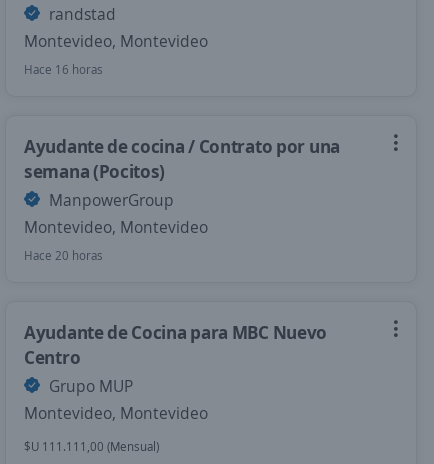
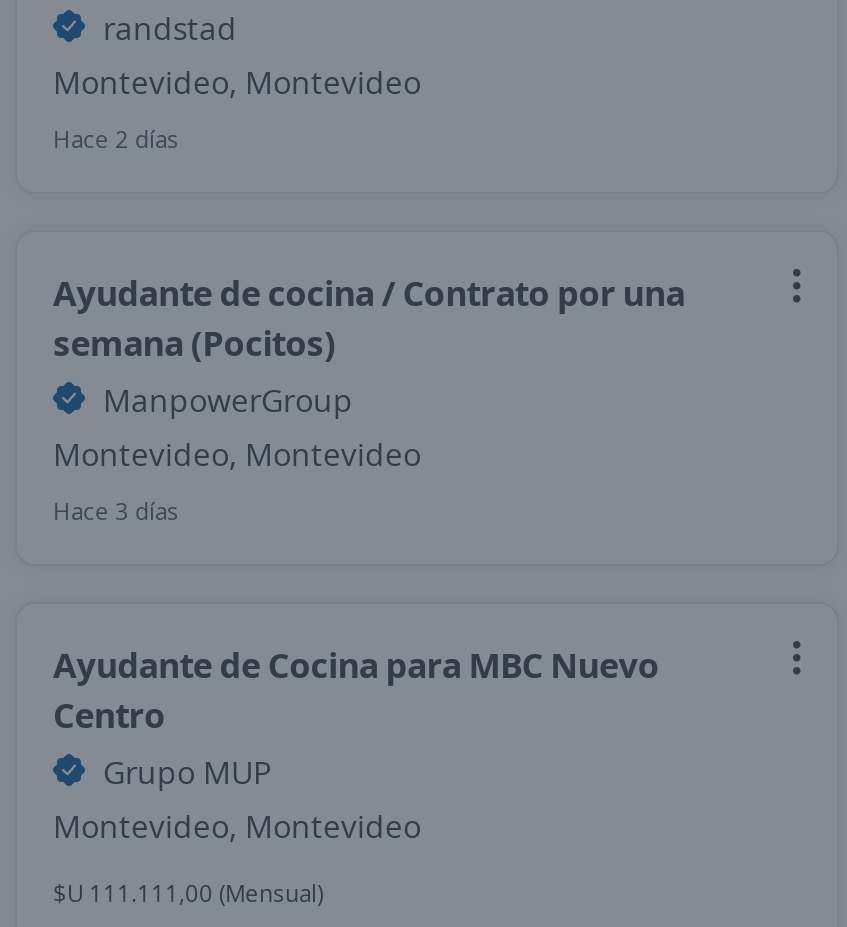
- Hace 16 horas
+ Hace 2 días

- Hace 20 horas
+ Hace 3 días
